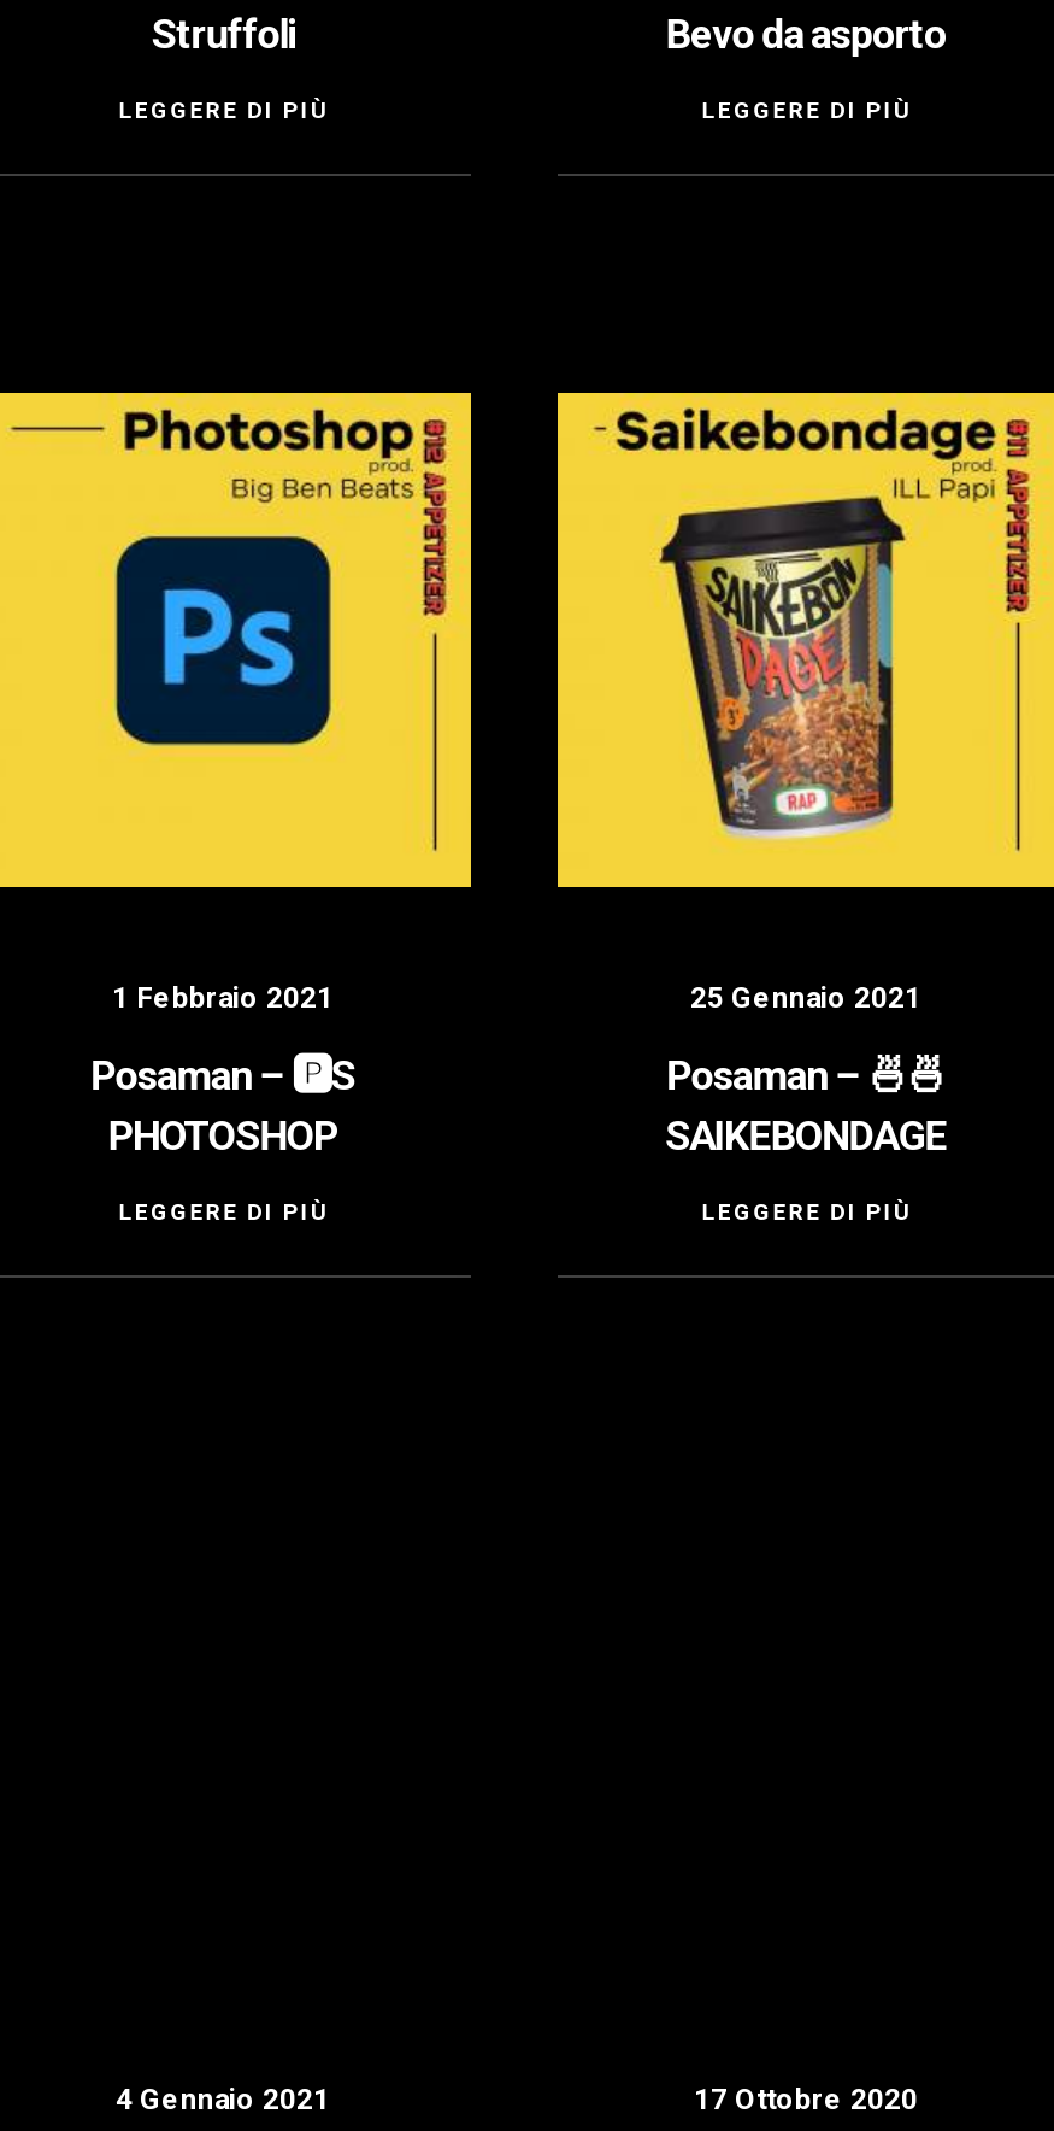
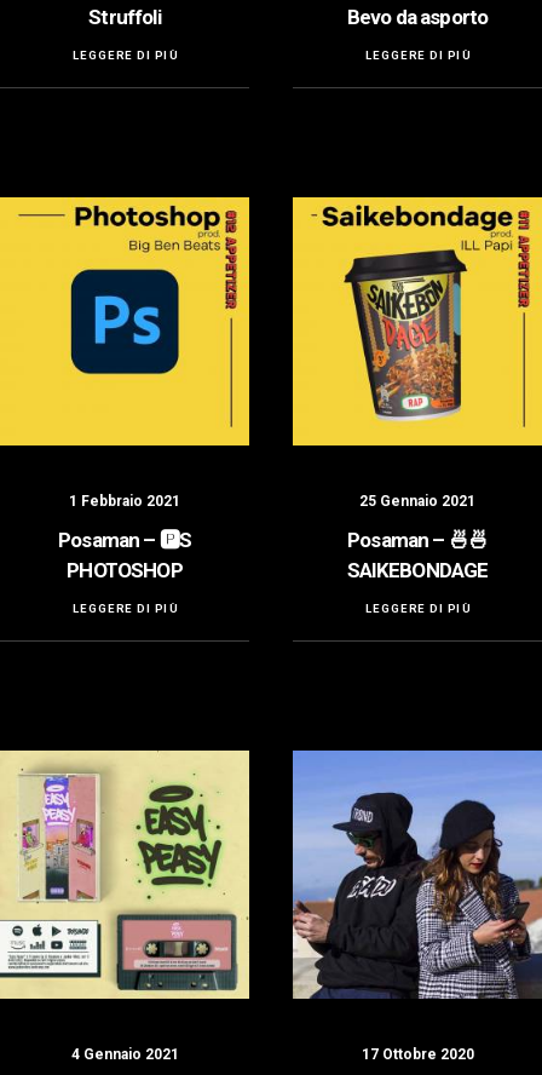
+ [image]

+ [image]
